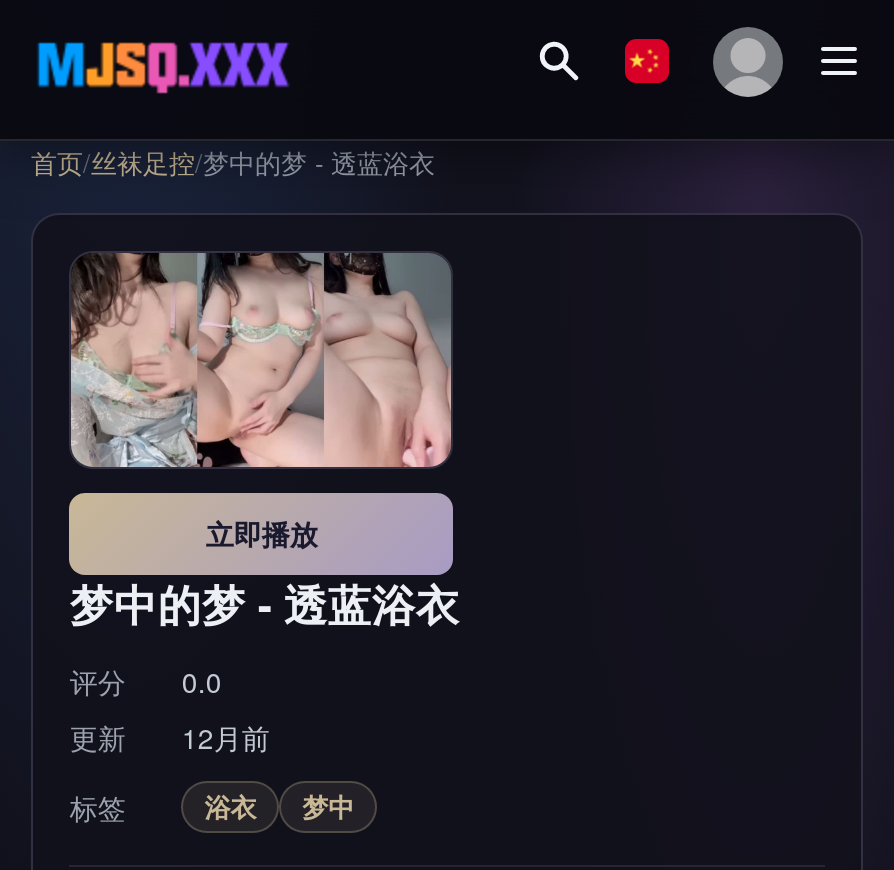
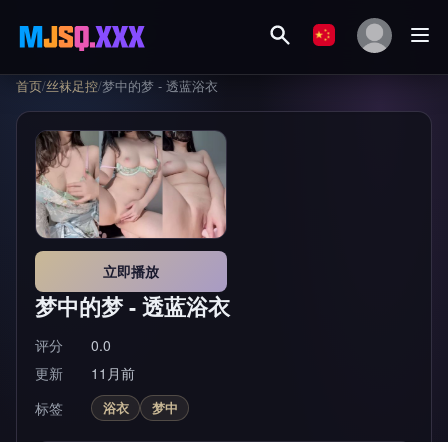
- 更新 12月前
+ 更新 11月前
